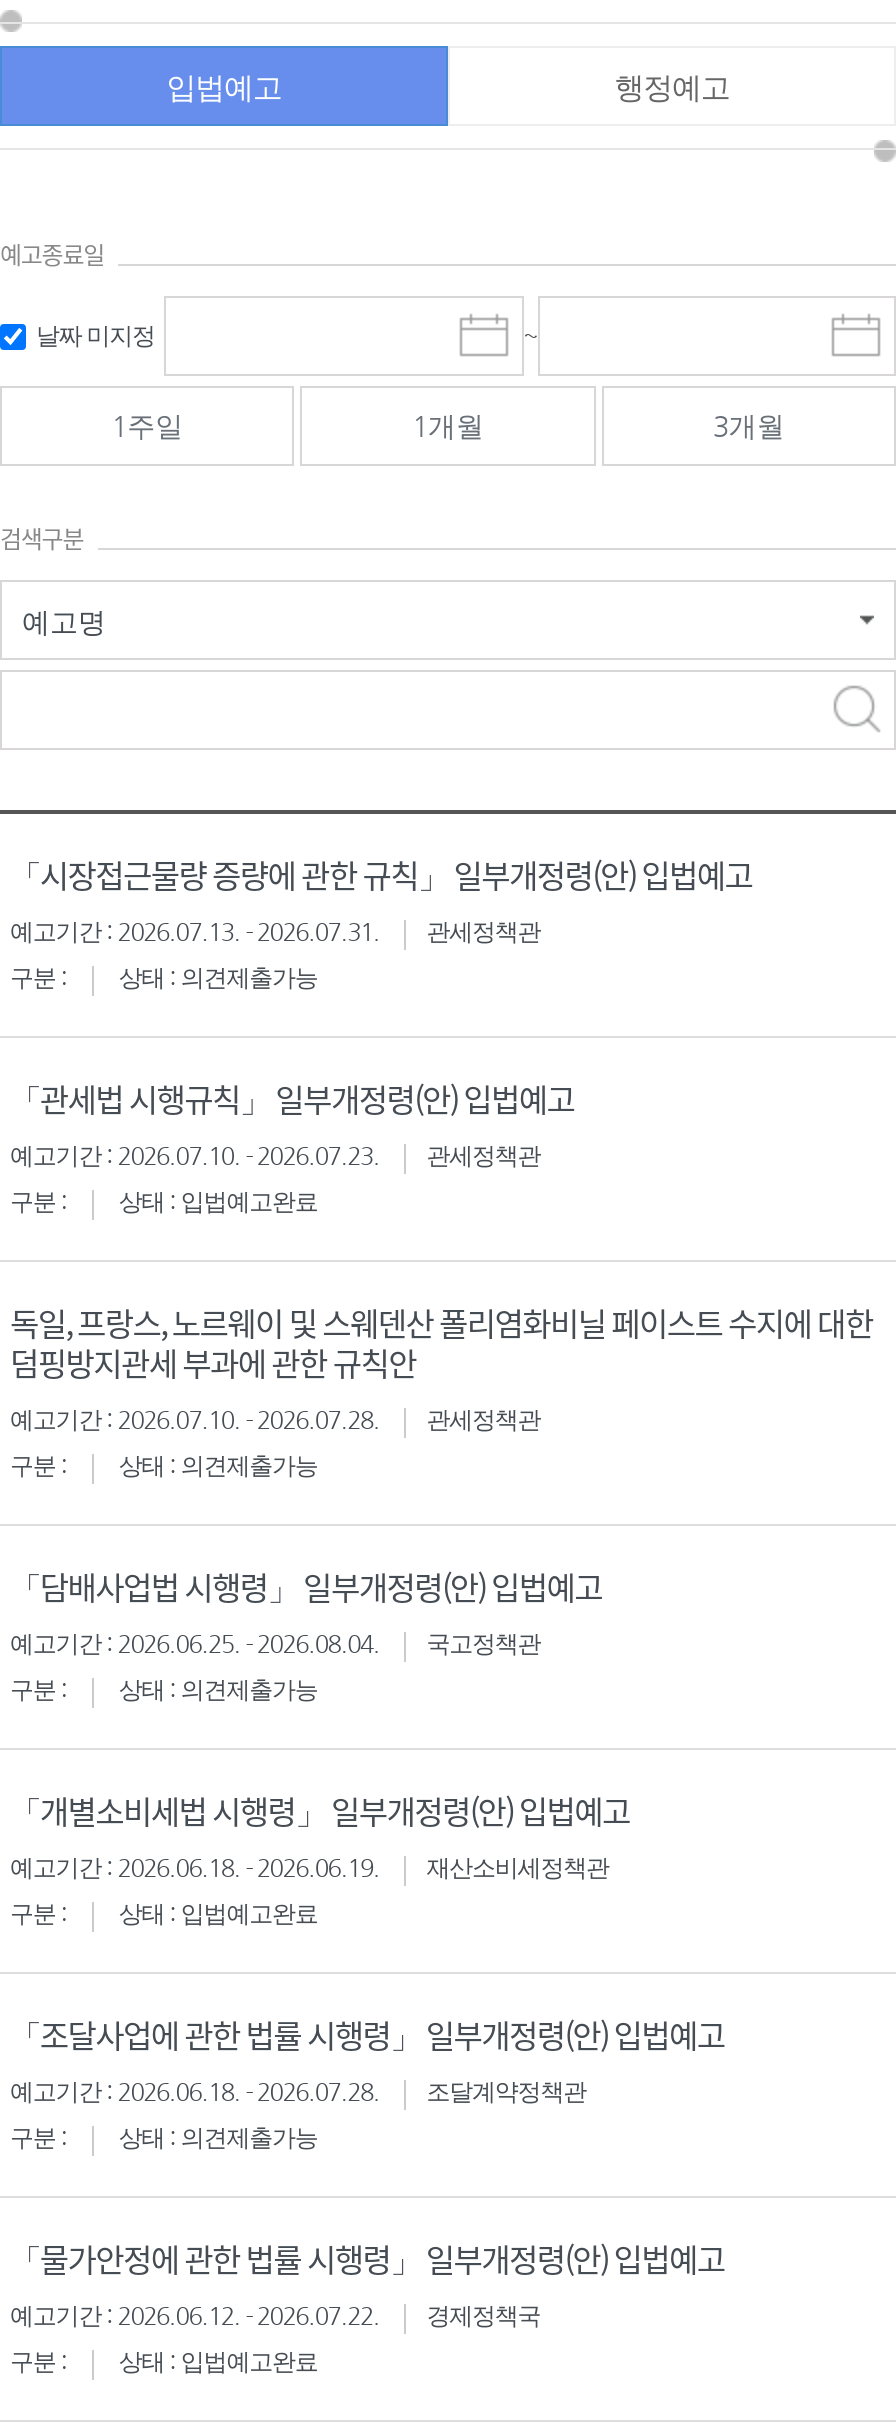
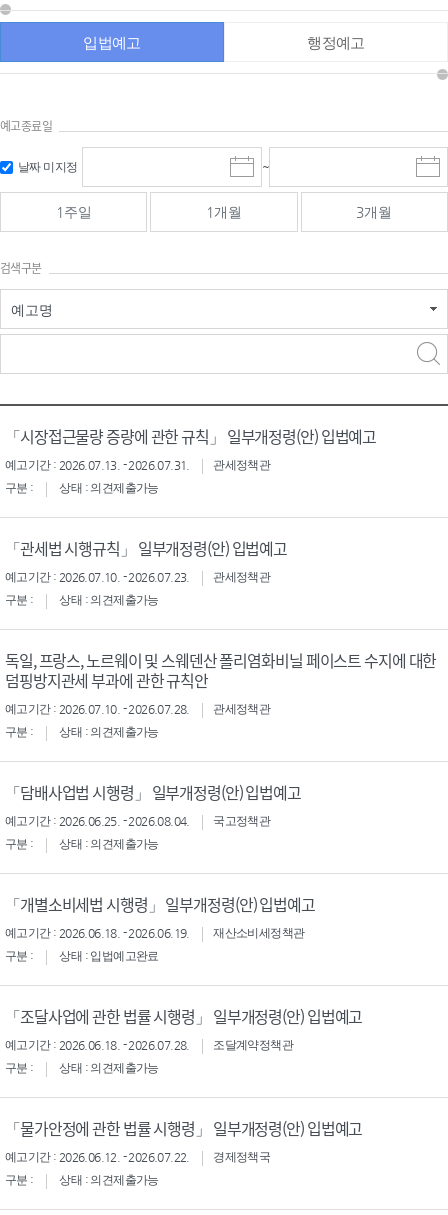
- 상태 : 입법예고완료
+ 상태 : 의견제출가능

- 상태 : 입법예고완료
+ 상태 : 의견제출가능
